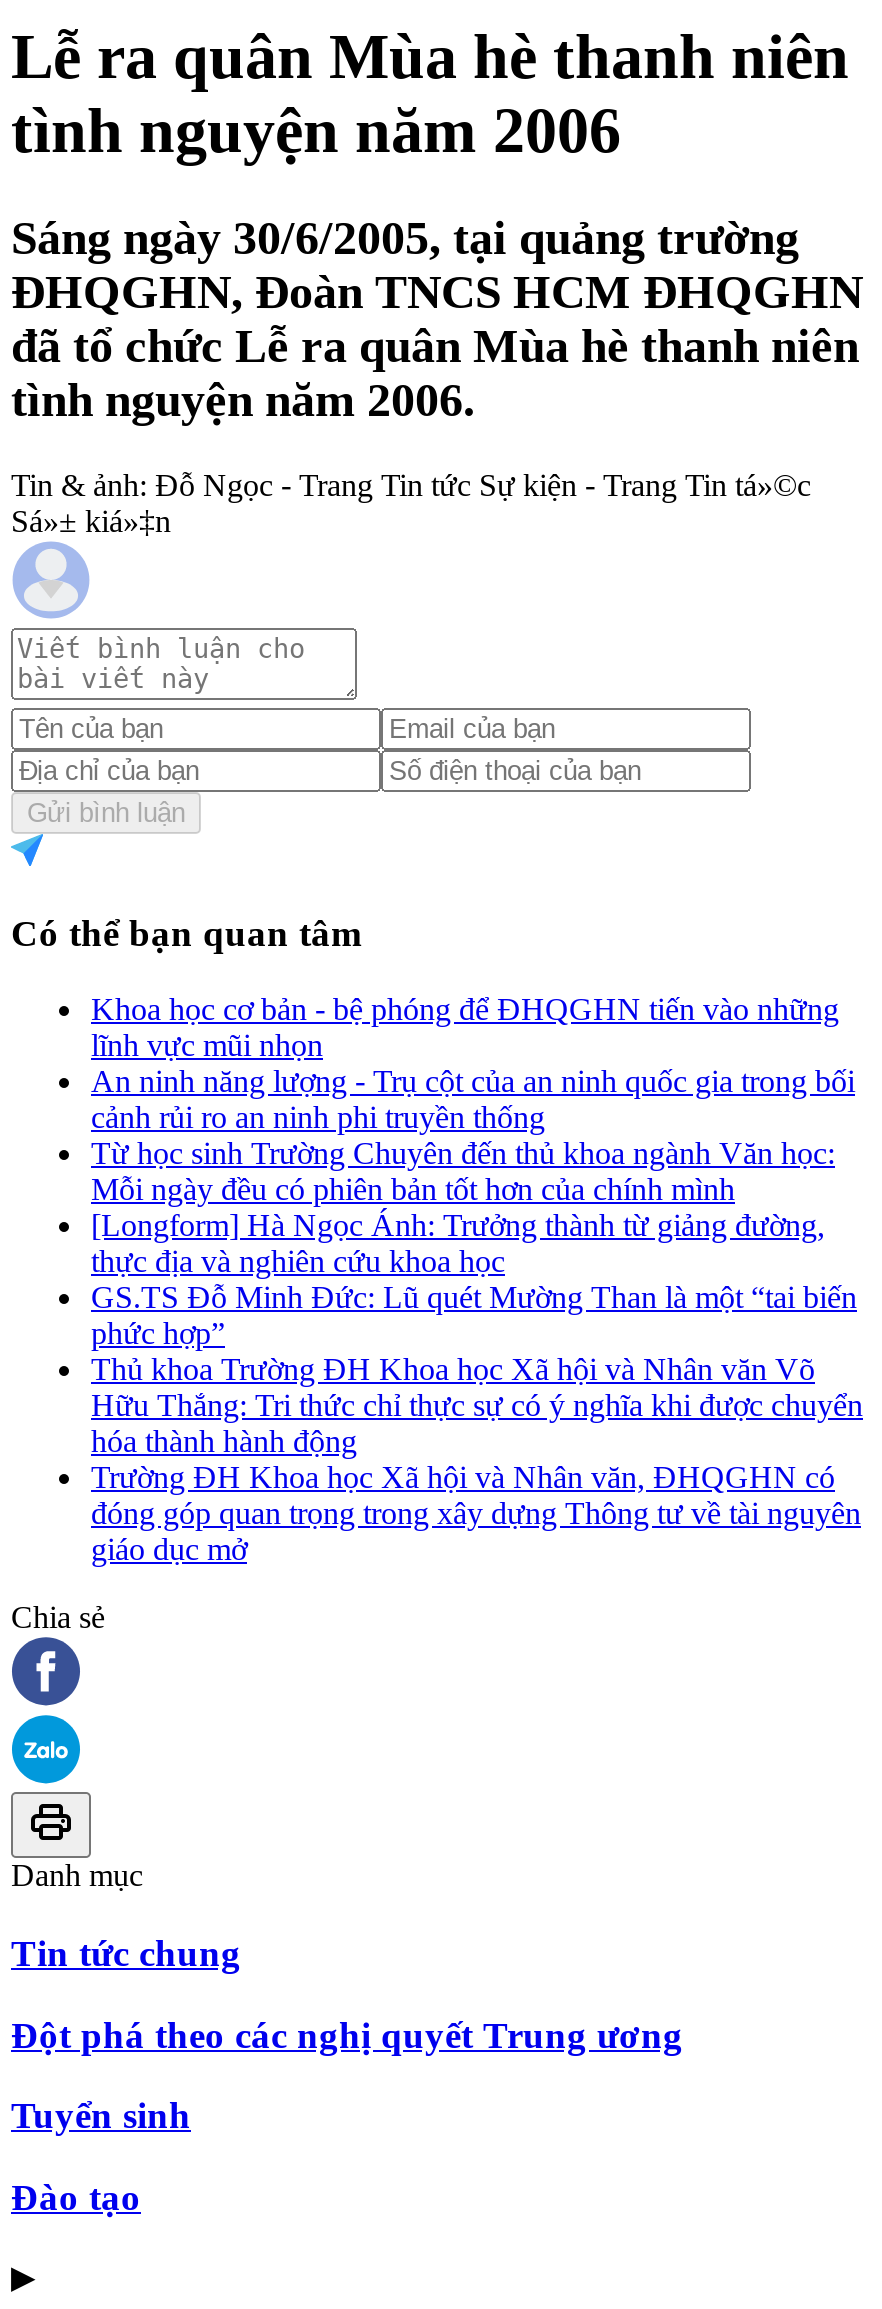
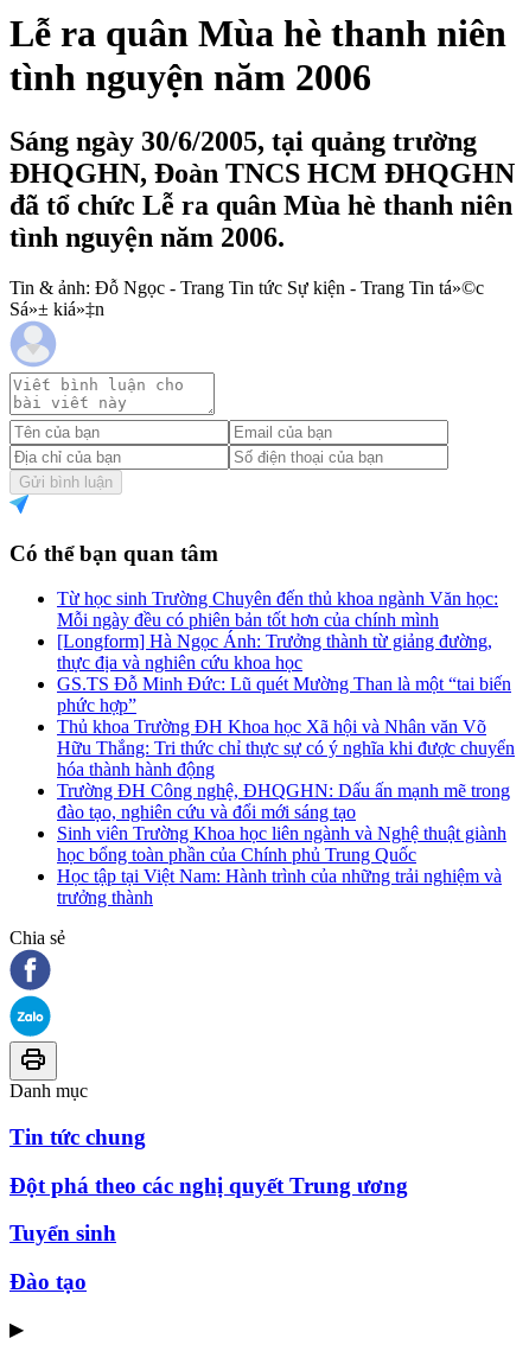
- Khoa học cơ bản - bệ phóng để ĐHQGHN tiến vào những
- lĩnh vực mũi nhọn
- An ninh năng lượng - Trụ cột của an ninh quốc gia trong bối
- cảnh rủi ro an ninh phi truyền thống

moved up: Từ học sinh Trường Chuyên đến thủ khoa ngành Văn học: | Mỗi ngày đều có phiên bản tốt hơn của chính mình | [Longform] Hà Ngọc Ánh: Trưởng thành từ giảng đường, | ... | Hữu Thắng: Tri thức chỉ thực sự có ý nghĩa khi được chuyển | hóa thành hành động

- Trường ĐH Khoa học Xã hội và Nhân văn, ĐHQGHN có
- đóng góp quan trọng trong xây dựng Thông tư về tài nguyên
- giáo dục mở
+ Trường ĐH Công nghệ, ĐHQGHN: Dấu ấn mạnh mẽ trong
+ đào tạo, nghiên cứu và đổi mới sáng tạo
+ Sinh viên Trường Khoa học liên ngành và Nghệ thuật giành
+ học bổng toàn phần của Chính phủ Trung Quốc
+ Học tập tại Việt Nam: Hành trình của những trải nghiệm và
+ trưởng thành
